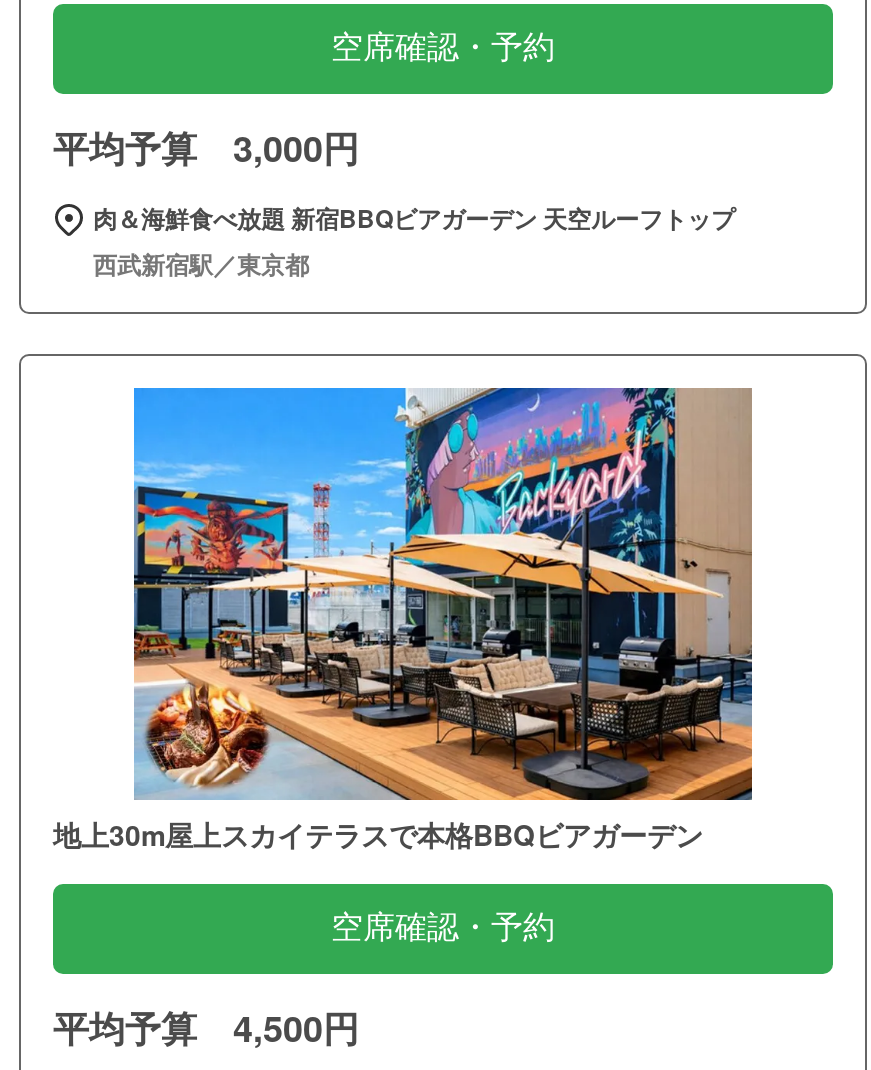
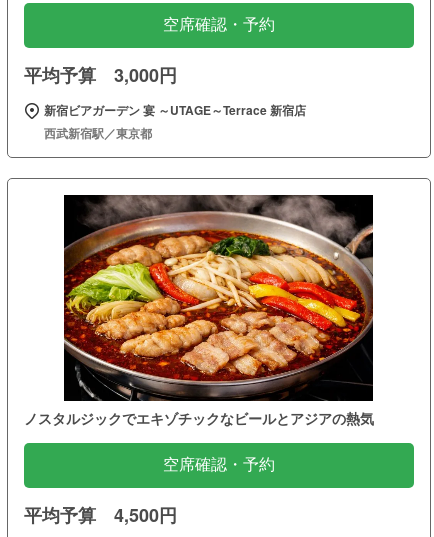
- 肉＆海鮮食べ放題 新宿BBQビアガーデン 天空ルーフトップ
+ 新宿ビアガーデン 宴 ～UTAGE～Terrace 新宿店

- [image]
- 地上30m屋上スカイテラスで本格BBQビアガーデン
+ [image]
+ ノスタルジックでエキゾチックなビールとアジアの熱気
